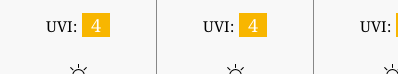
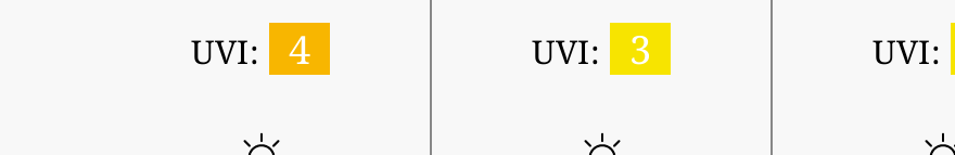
- UVI: 4
+ UVI: 3
